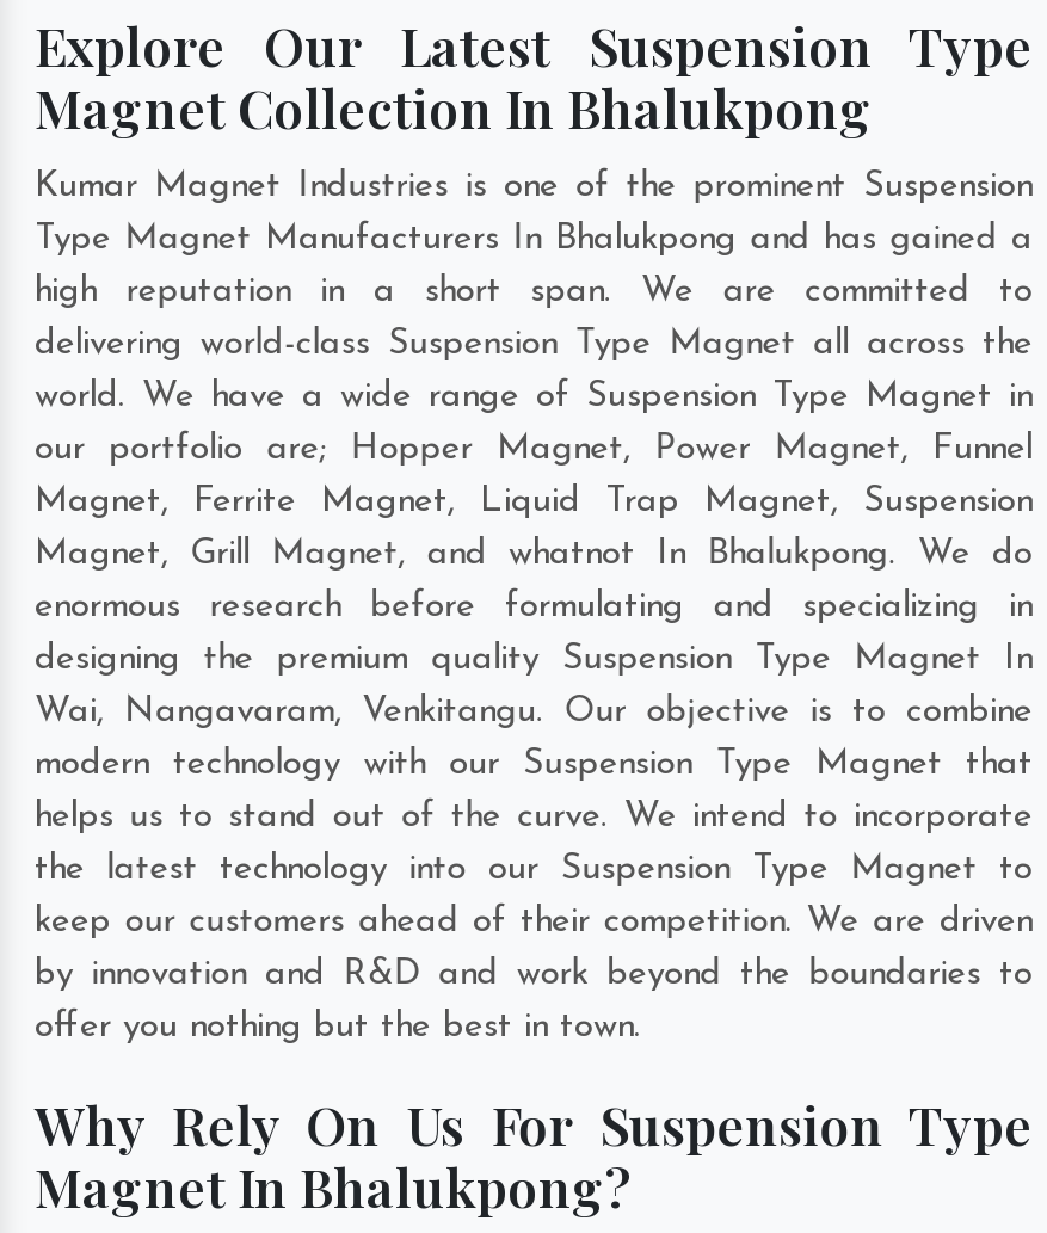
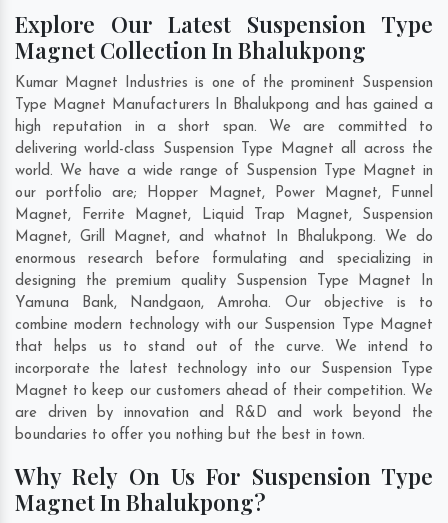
- Wai, Nangavaram, Venkitangu. Our objective is to combine
+ Yamuna Bank, Nandgaon, Amroha. Our objective is to

- modern technology with our Suspension Type Magnet that
+ combine modern technology with our Suspension Type Magnet

- helps us to stand out of the curve. We intend to incorporate
+ that helps us to stand out of the curve. We intend to

- the latest technology into our Suspension Type Magnet to
+ incorporate the latest technology into our Suspension Type

- keep our customers ahead of their competition. We are driven
+ Magnet to keep our customers ahead of their competition. We

- by innovation and R&D and work beyond the boundaries to
+ are driven by innovation and R&D and work beyond the

- offer you nothing but the best in town.
+ boundaries to offer you nothing but the best in town.
